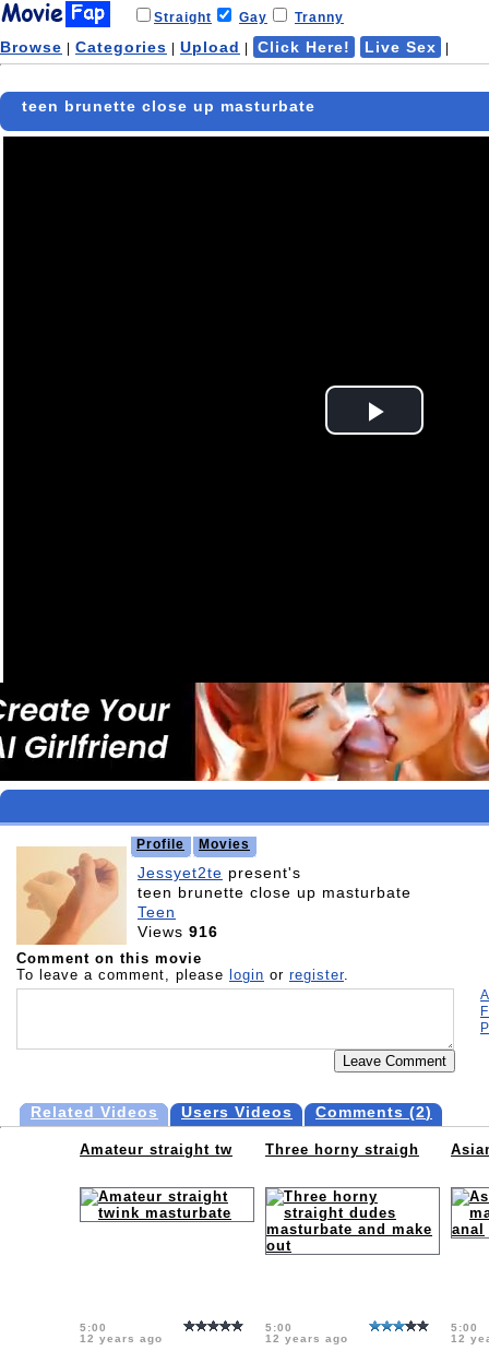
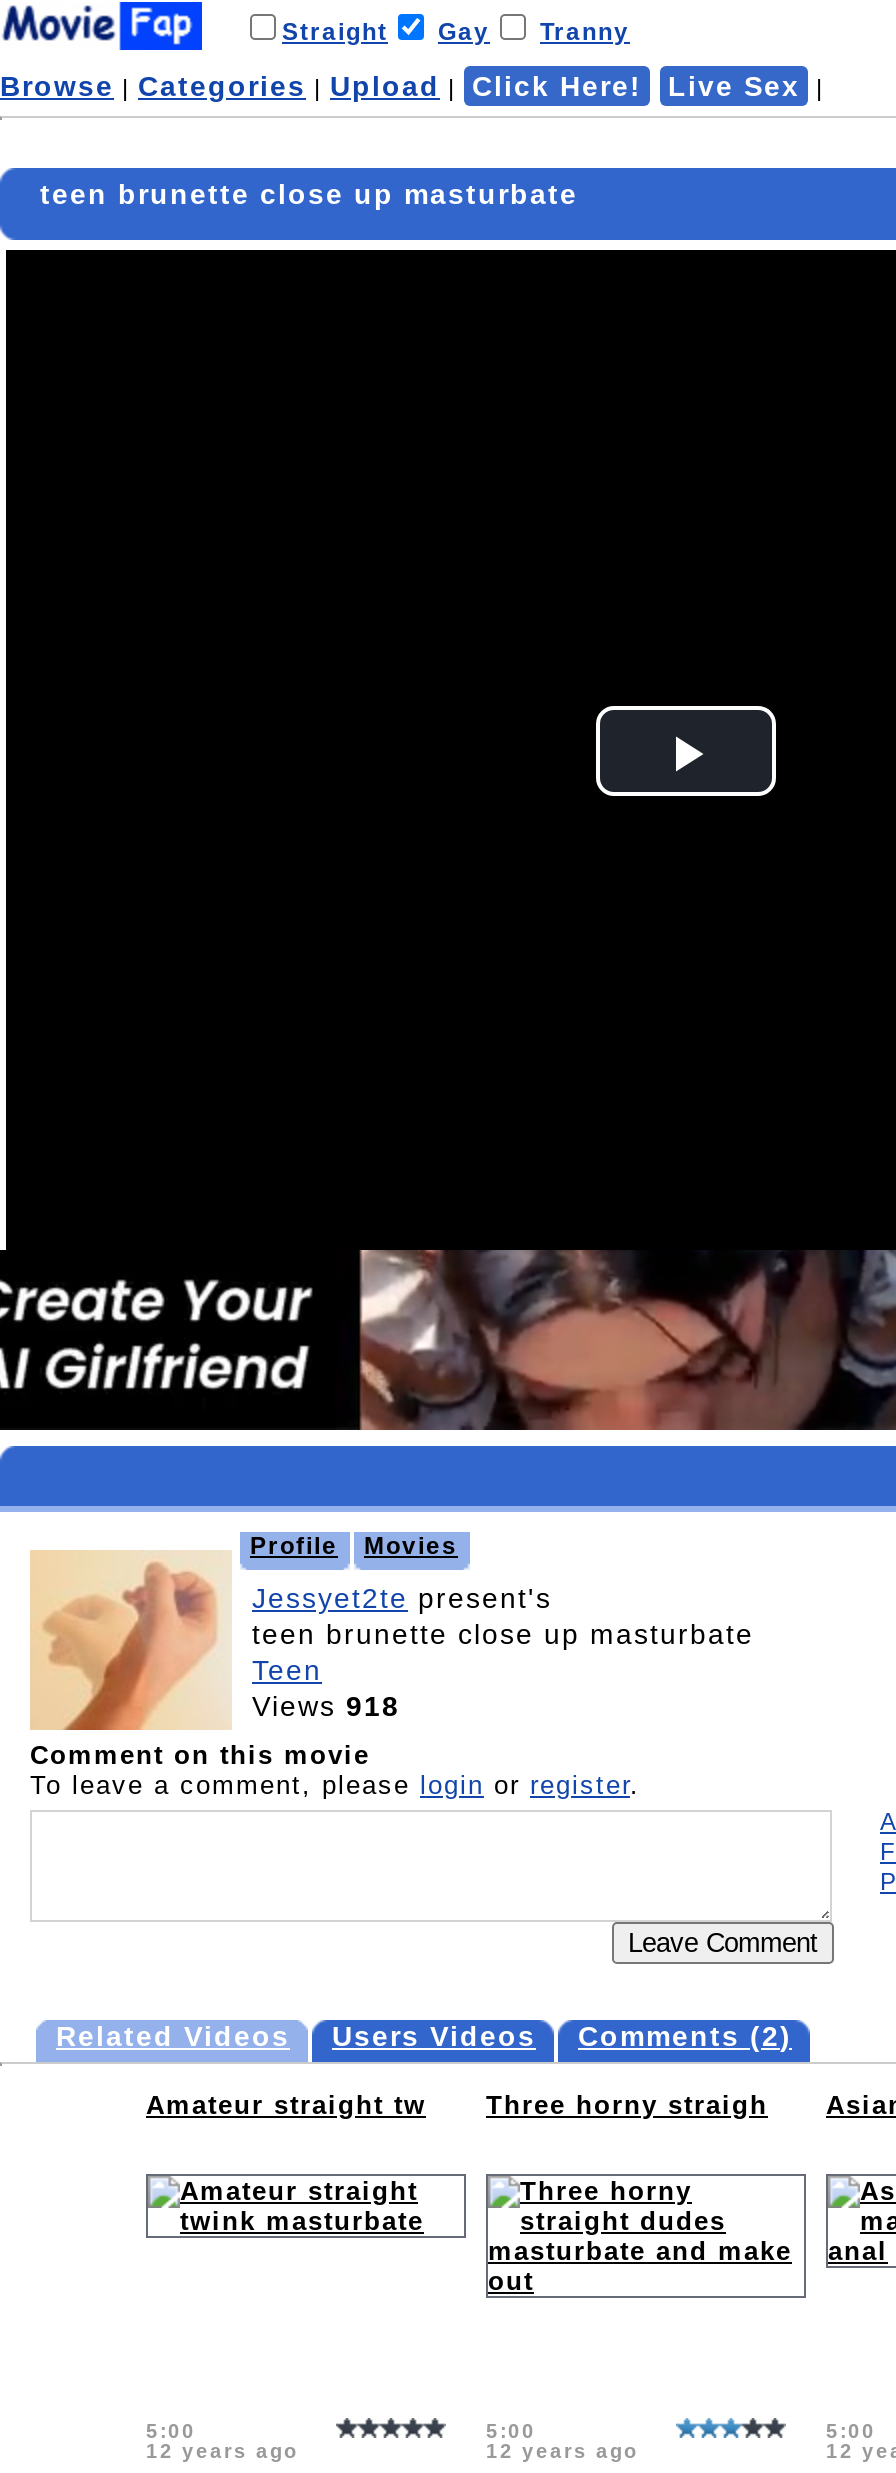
- [image]
+ [image]

- Views 916
+ Views 918
